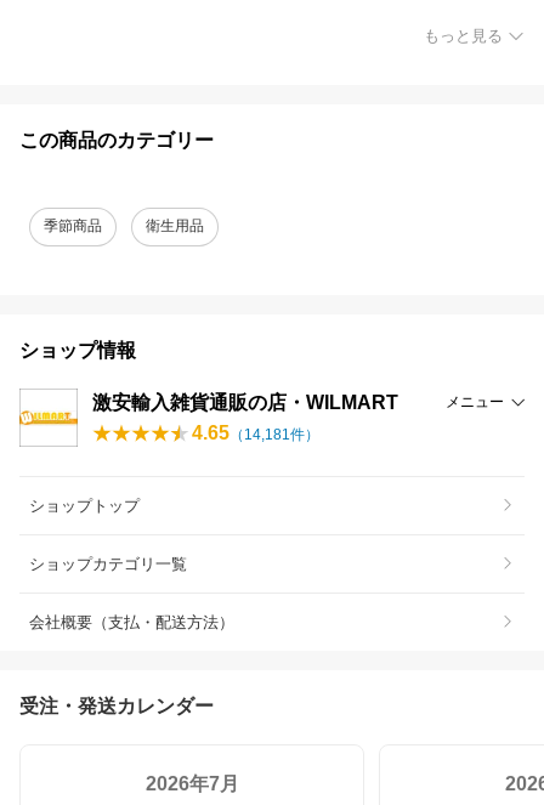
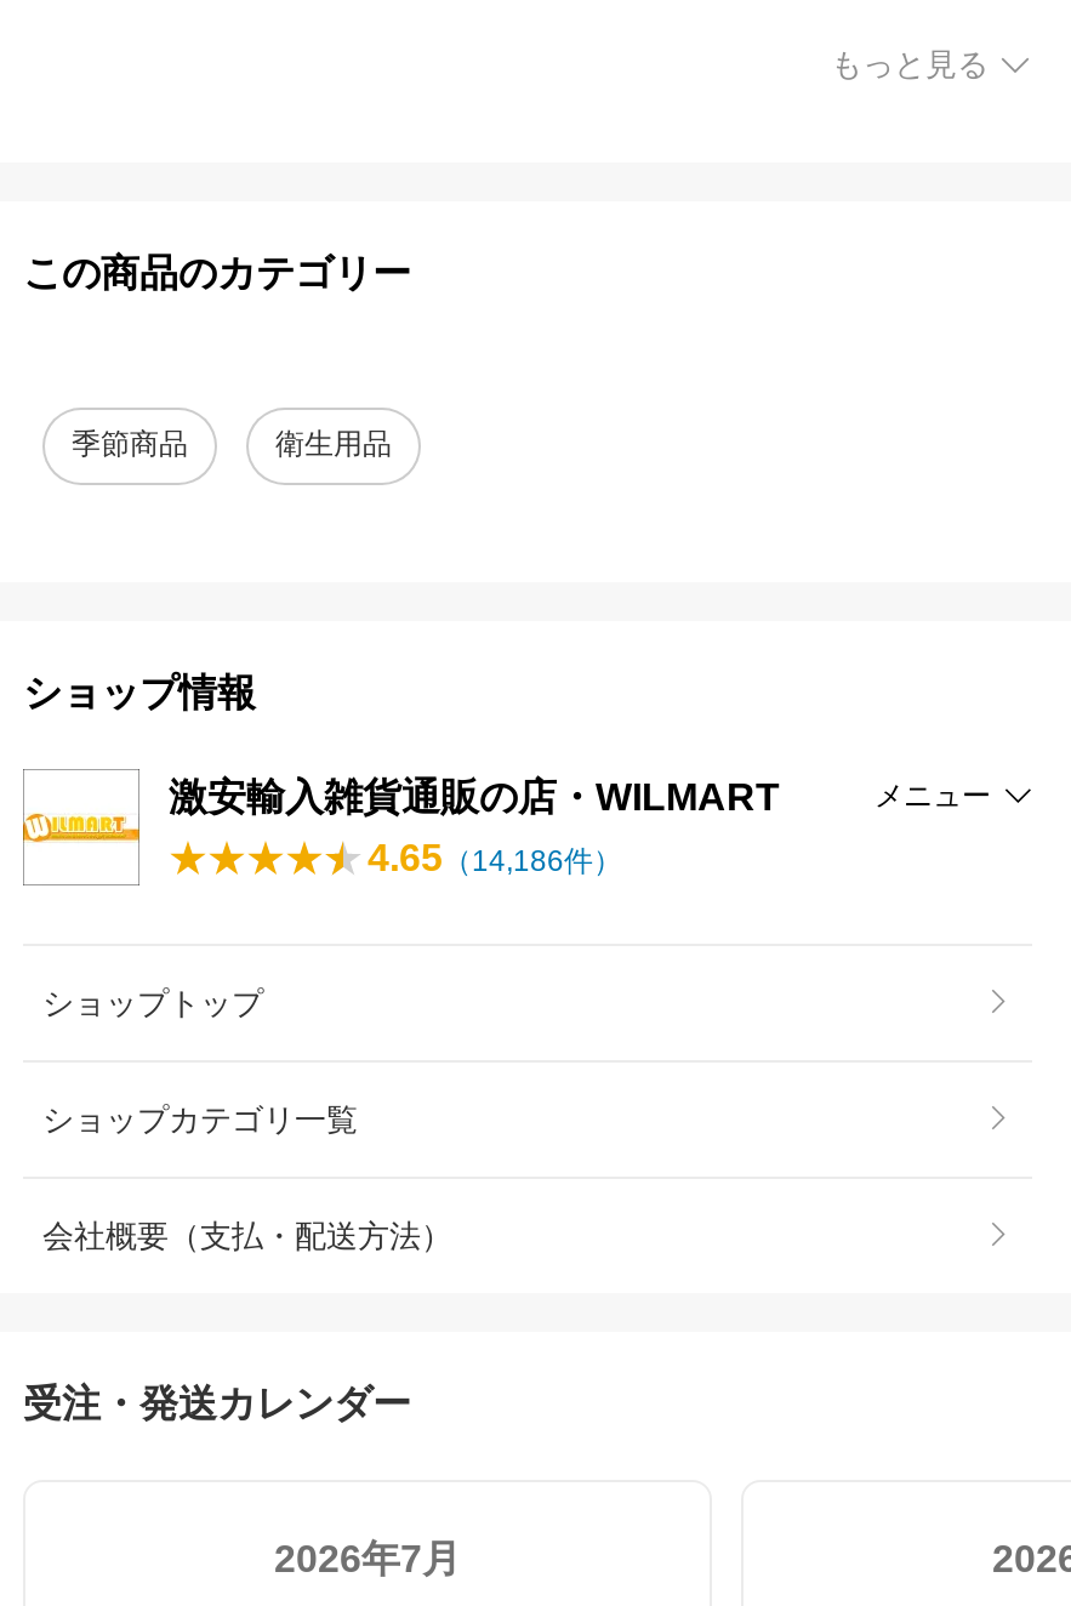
- 4.65（14,181件）
+ 4.65（14,186件）
